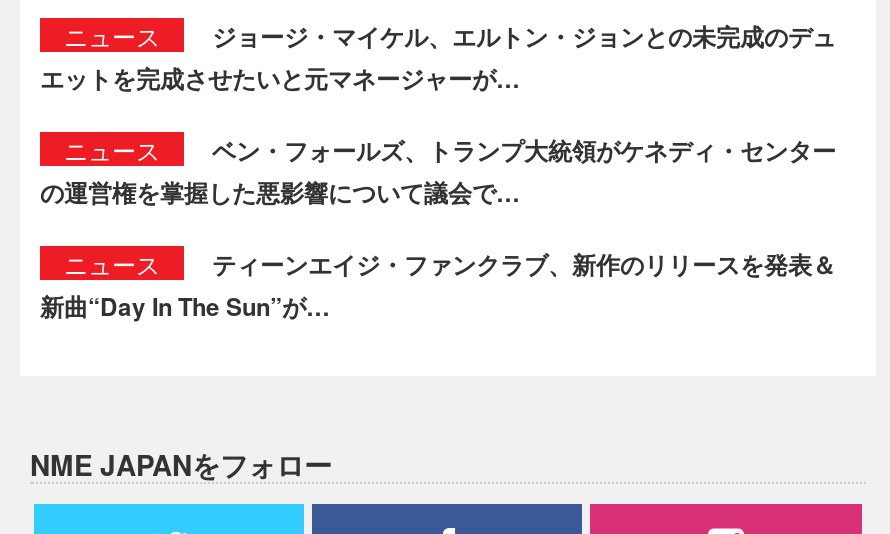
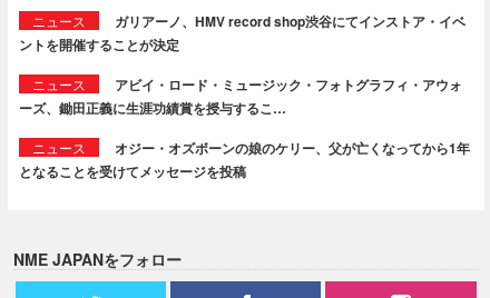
- ジョージ・マイケル、エルトン・ジョンとの未完成のデュ
- エットを完成させたいと元マネージャーが…
+ ガリアーノ、HMV record shop渋谷にてインストア・イベ
+ ントを開催することが決定

- ベン・フォールズ、トランプ大統領がケネディ・センター
- の運営権を掌握した悪影響について議会で…
+ アビイ・ロード・ミュージック・フォトグラフィ・アウォ
+ ーズ、鋤田正義に生涯功績賞を授与するこ…

- ティーンエイジ・ファンクラブ、新作のリリースを発表＆
- 新曲“Day In The Sun”が…
+ オジー・オズボーンの娘のケリー、父が亡くなってから1年
+ となることを受けてメッセージを投稿
